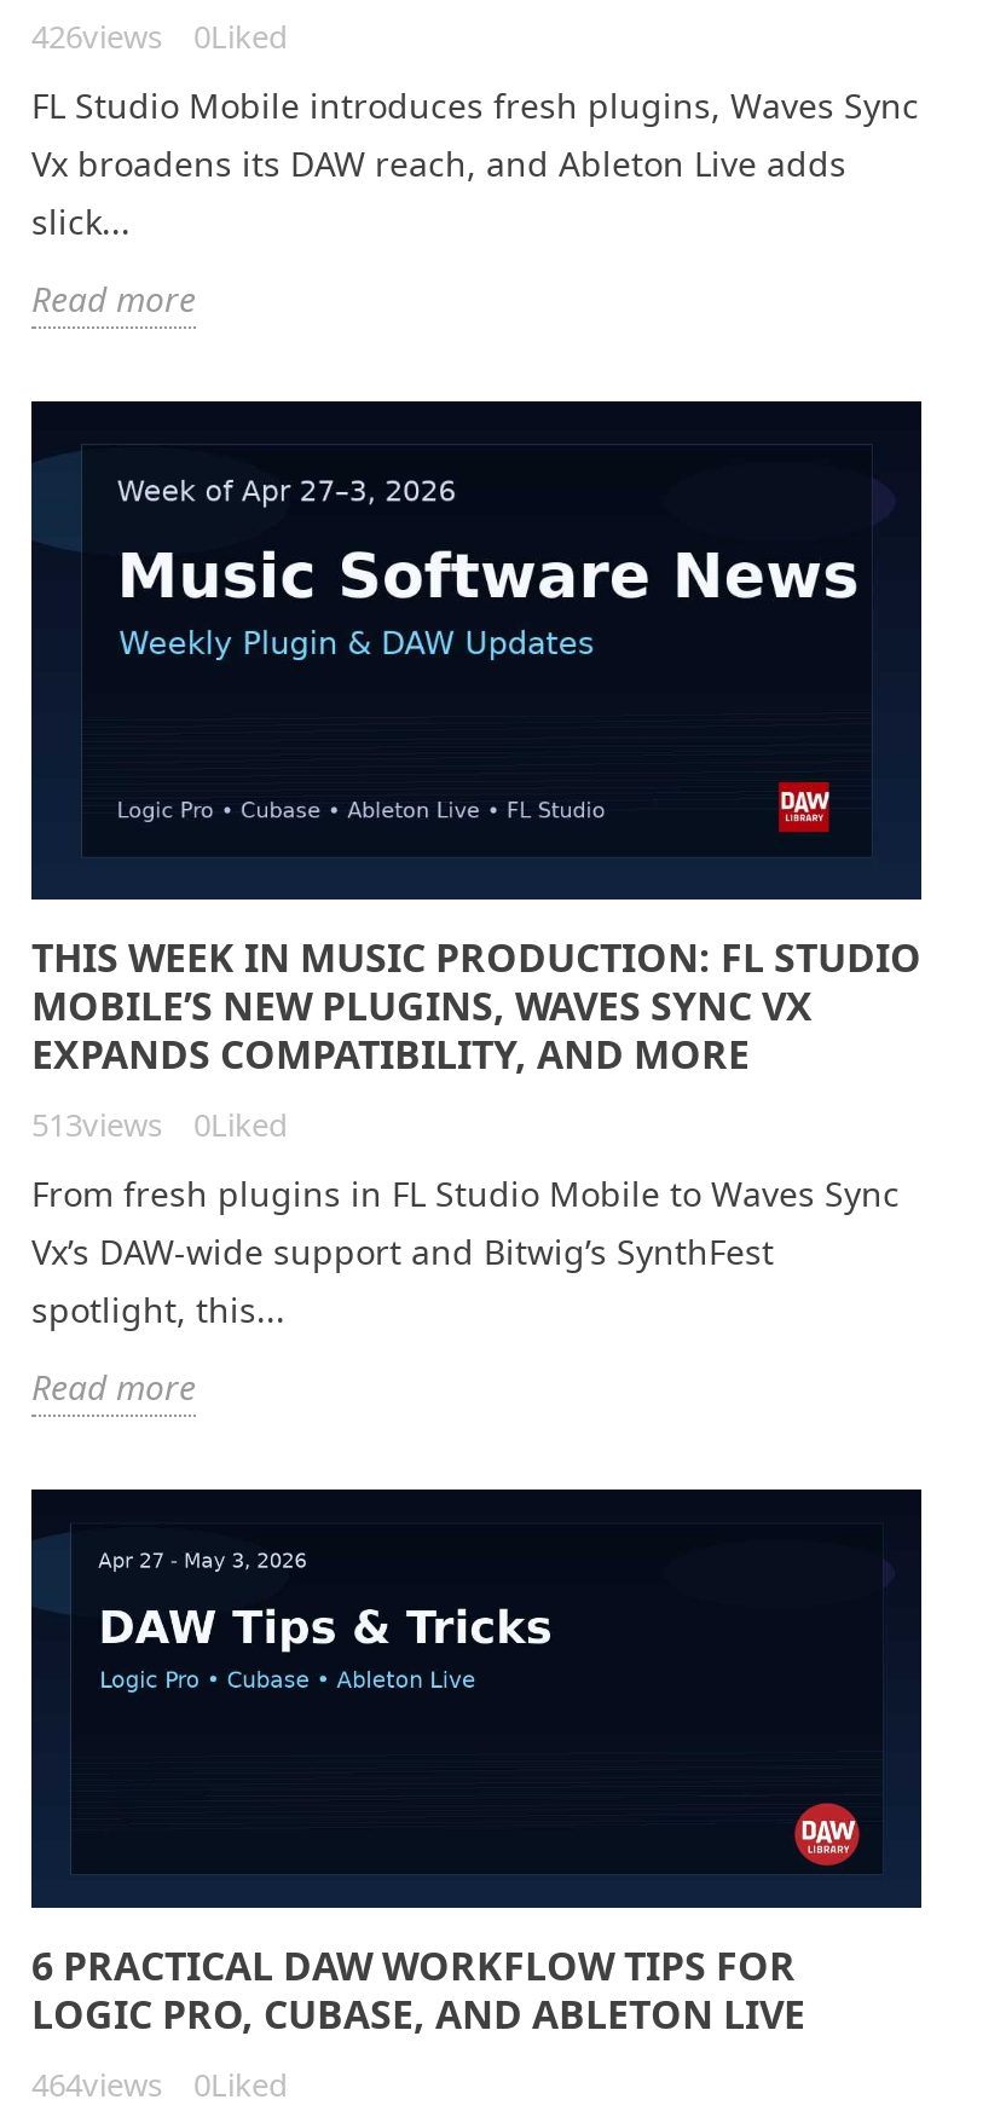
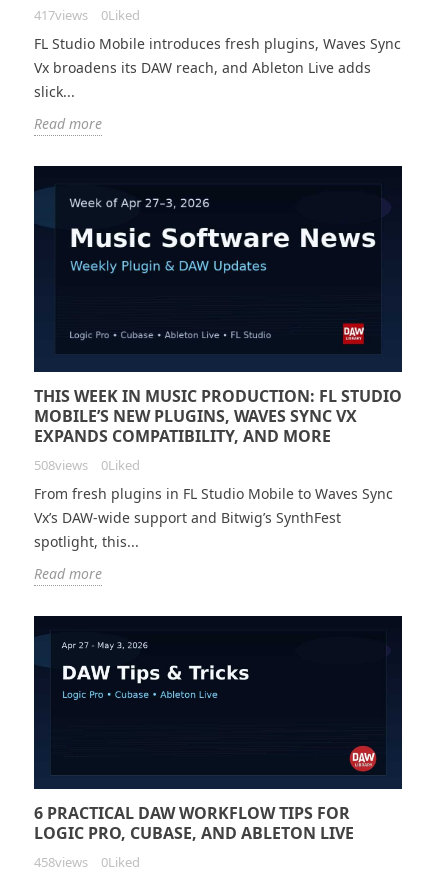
- 426views 0Liked
+ 417views 0Liked

- 513views 0Liked
+ 508views 0Liked

- 464views 0Liked
+ 458views 0Liked
